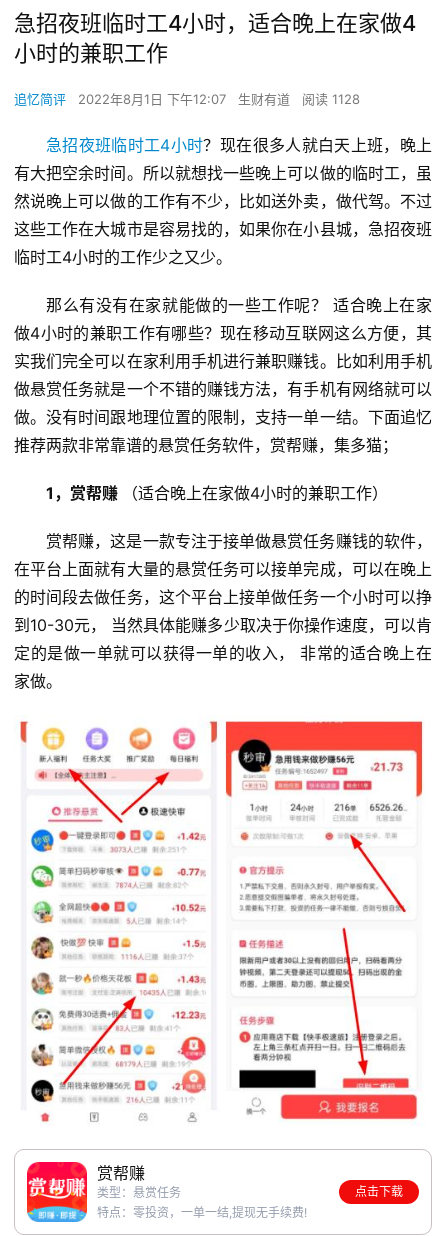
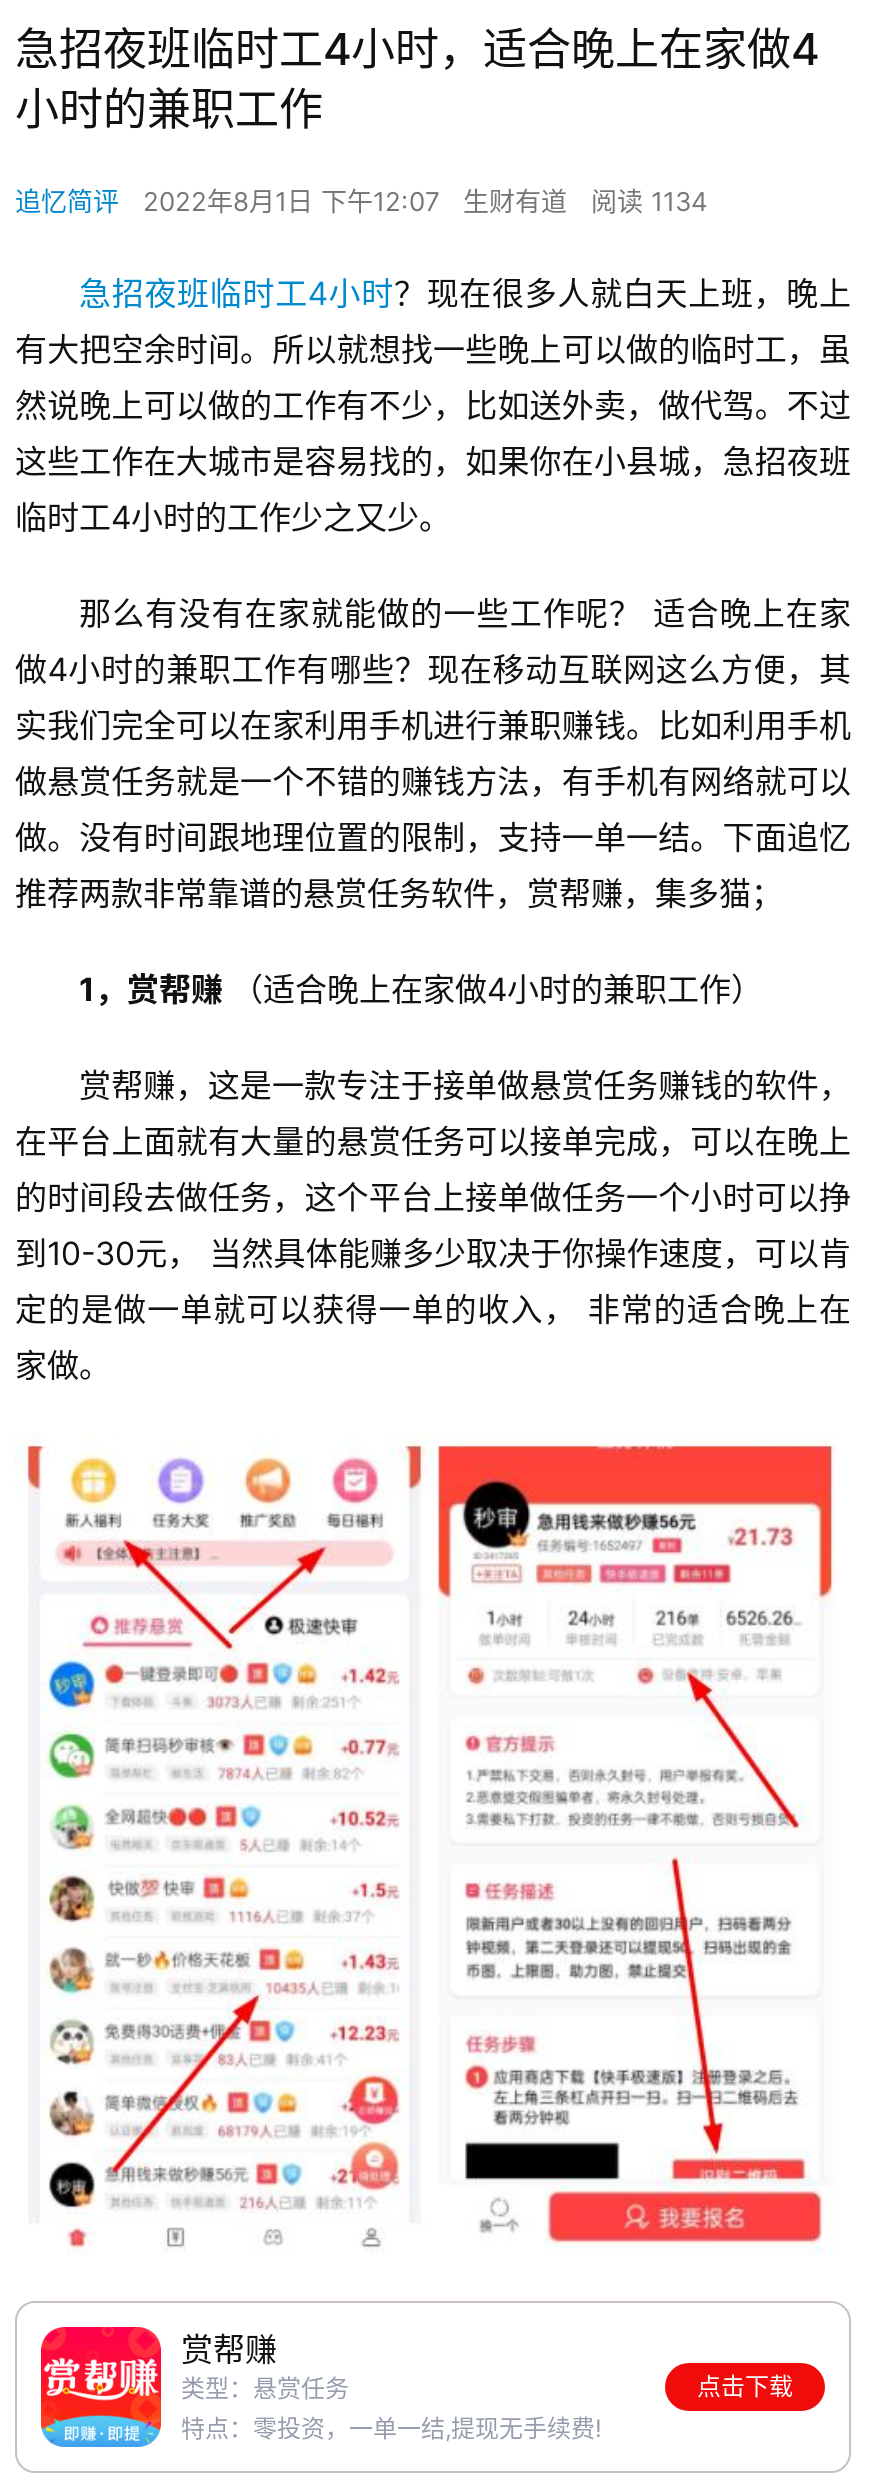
- 追忆简评 2022年8月1日 下午12:07 生财有道 阅读 1128
+ 追忆简评 2022年8月1日 下午12:07 生财有道 阅读 1134
